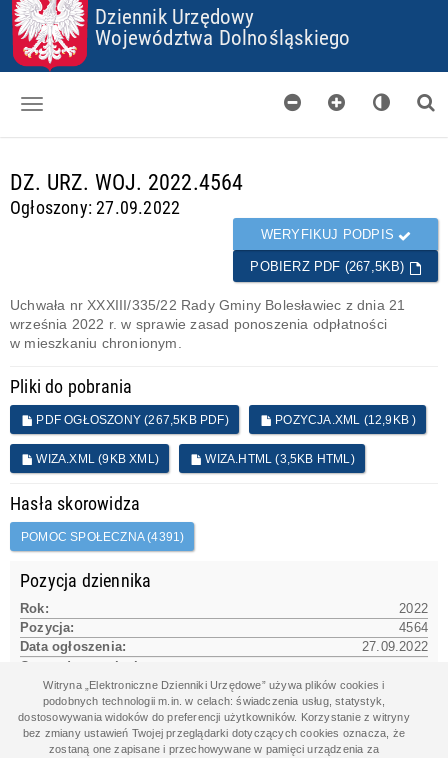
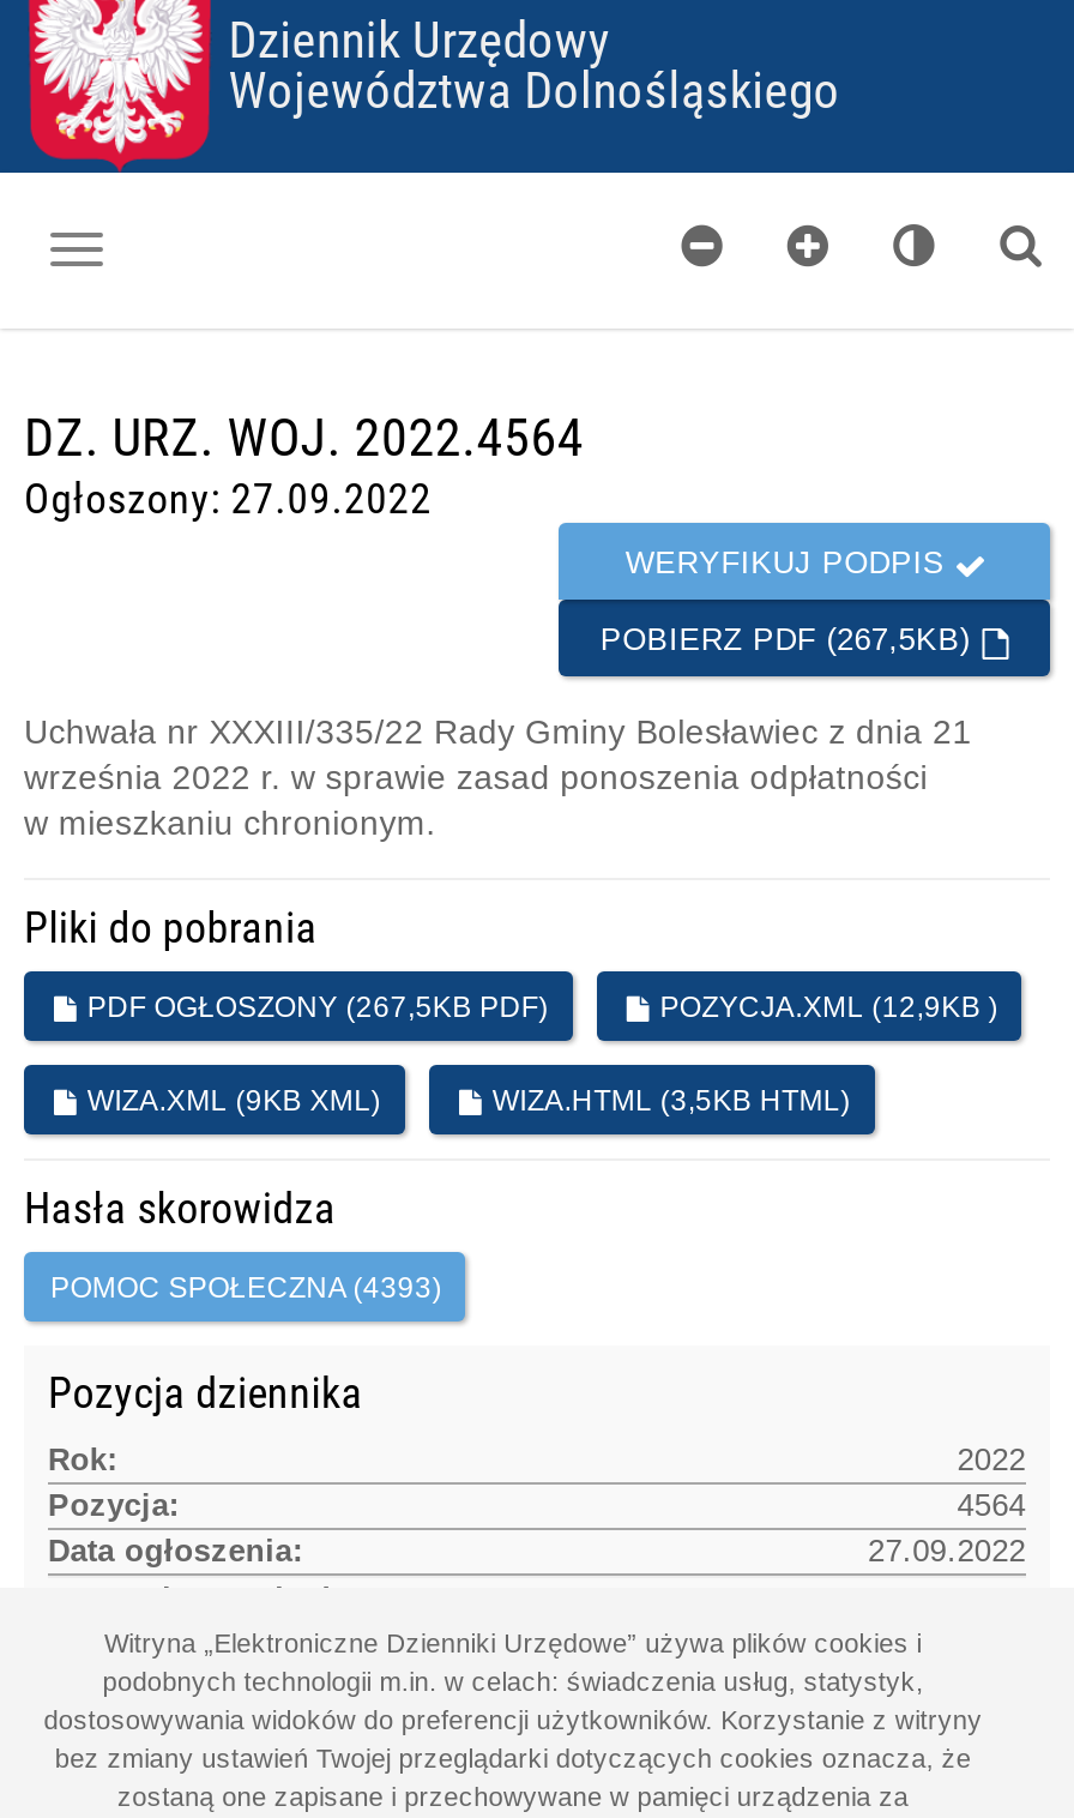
- POMOC SPOŁECZNA (4391)
+ POMOC SPOŁECZNA (4393)
